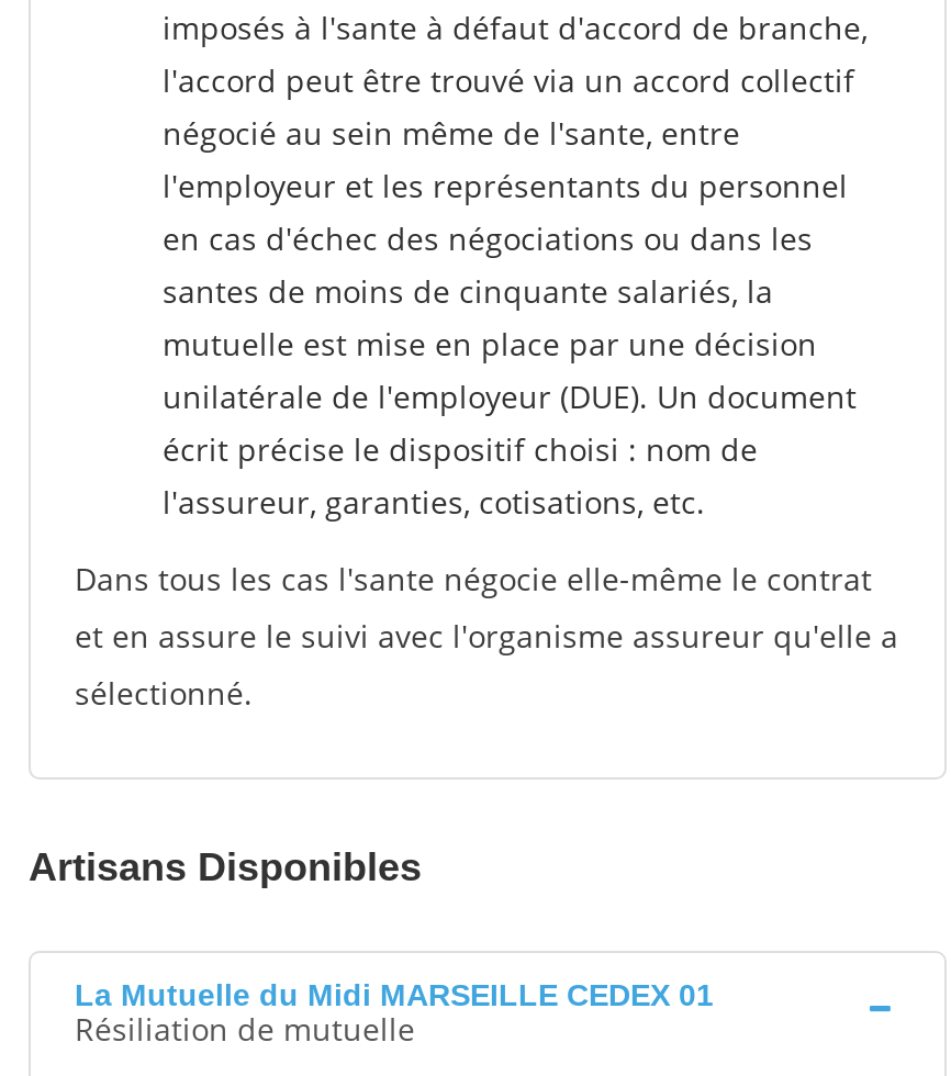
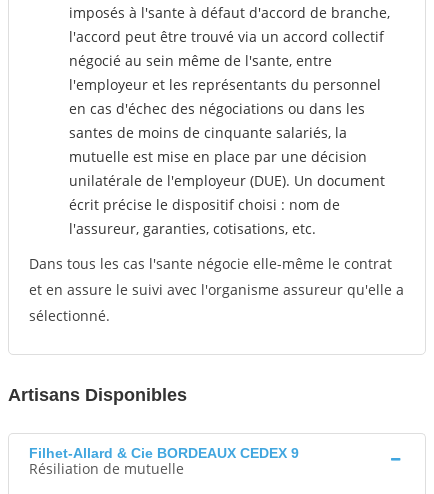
- La Mutuelle du Midi MARSEILLE CEDEX 01
+ Filhet-Allard & Cie BORDEAUX CEDEX 9
